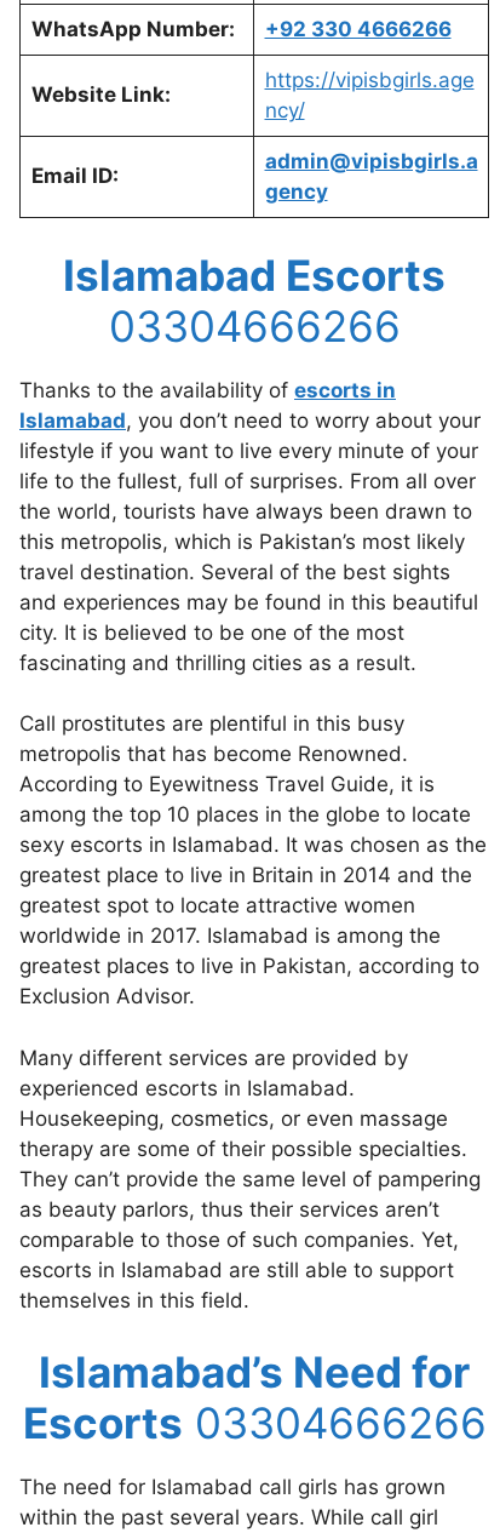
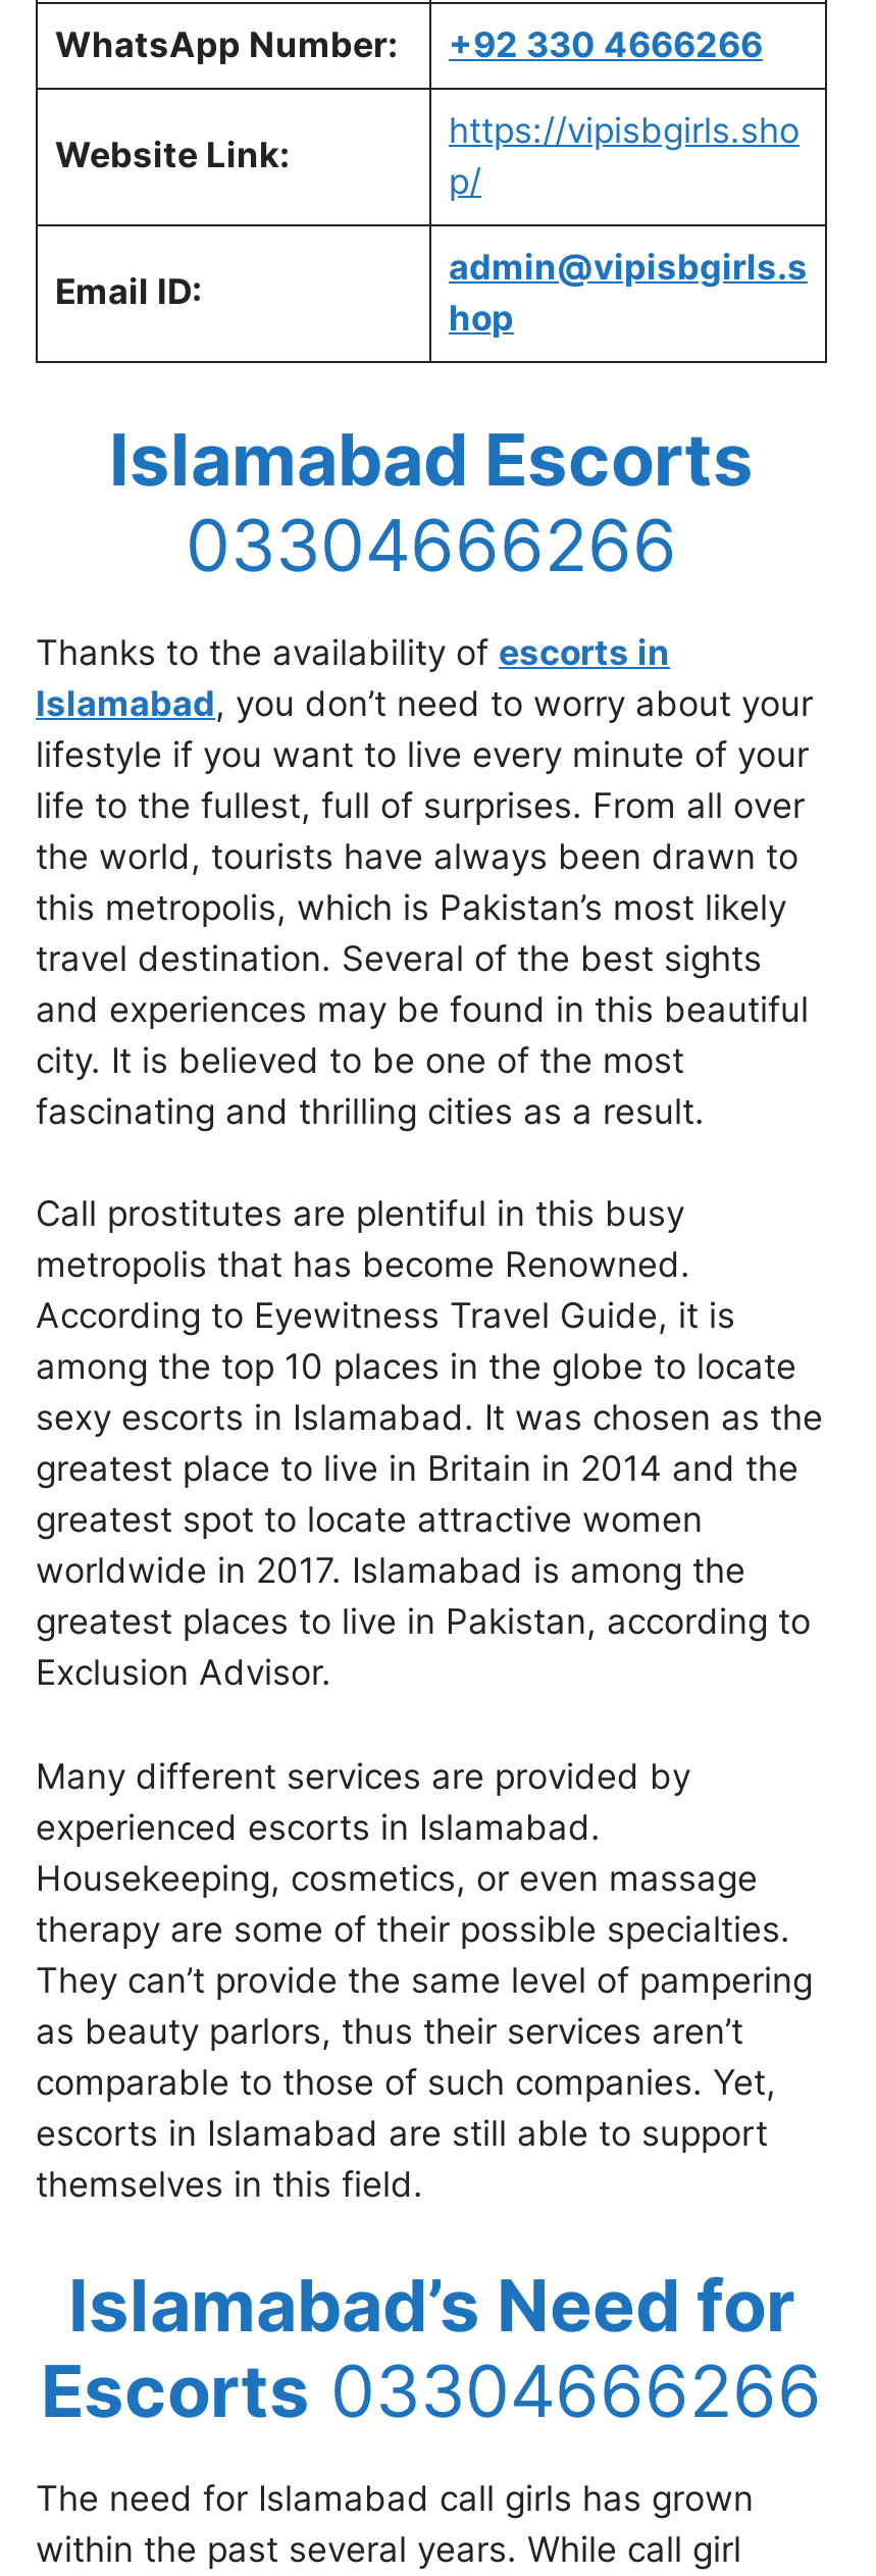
- https://vipisbgirls.age
- ncy/
+ https://vipisbgirls.sho
+ p/

- admin@vipisbgirls.a
- gency
+ admin@vipisbgirls.s
+ hop
